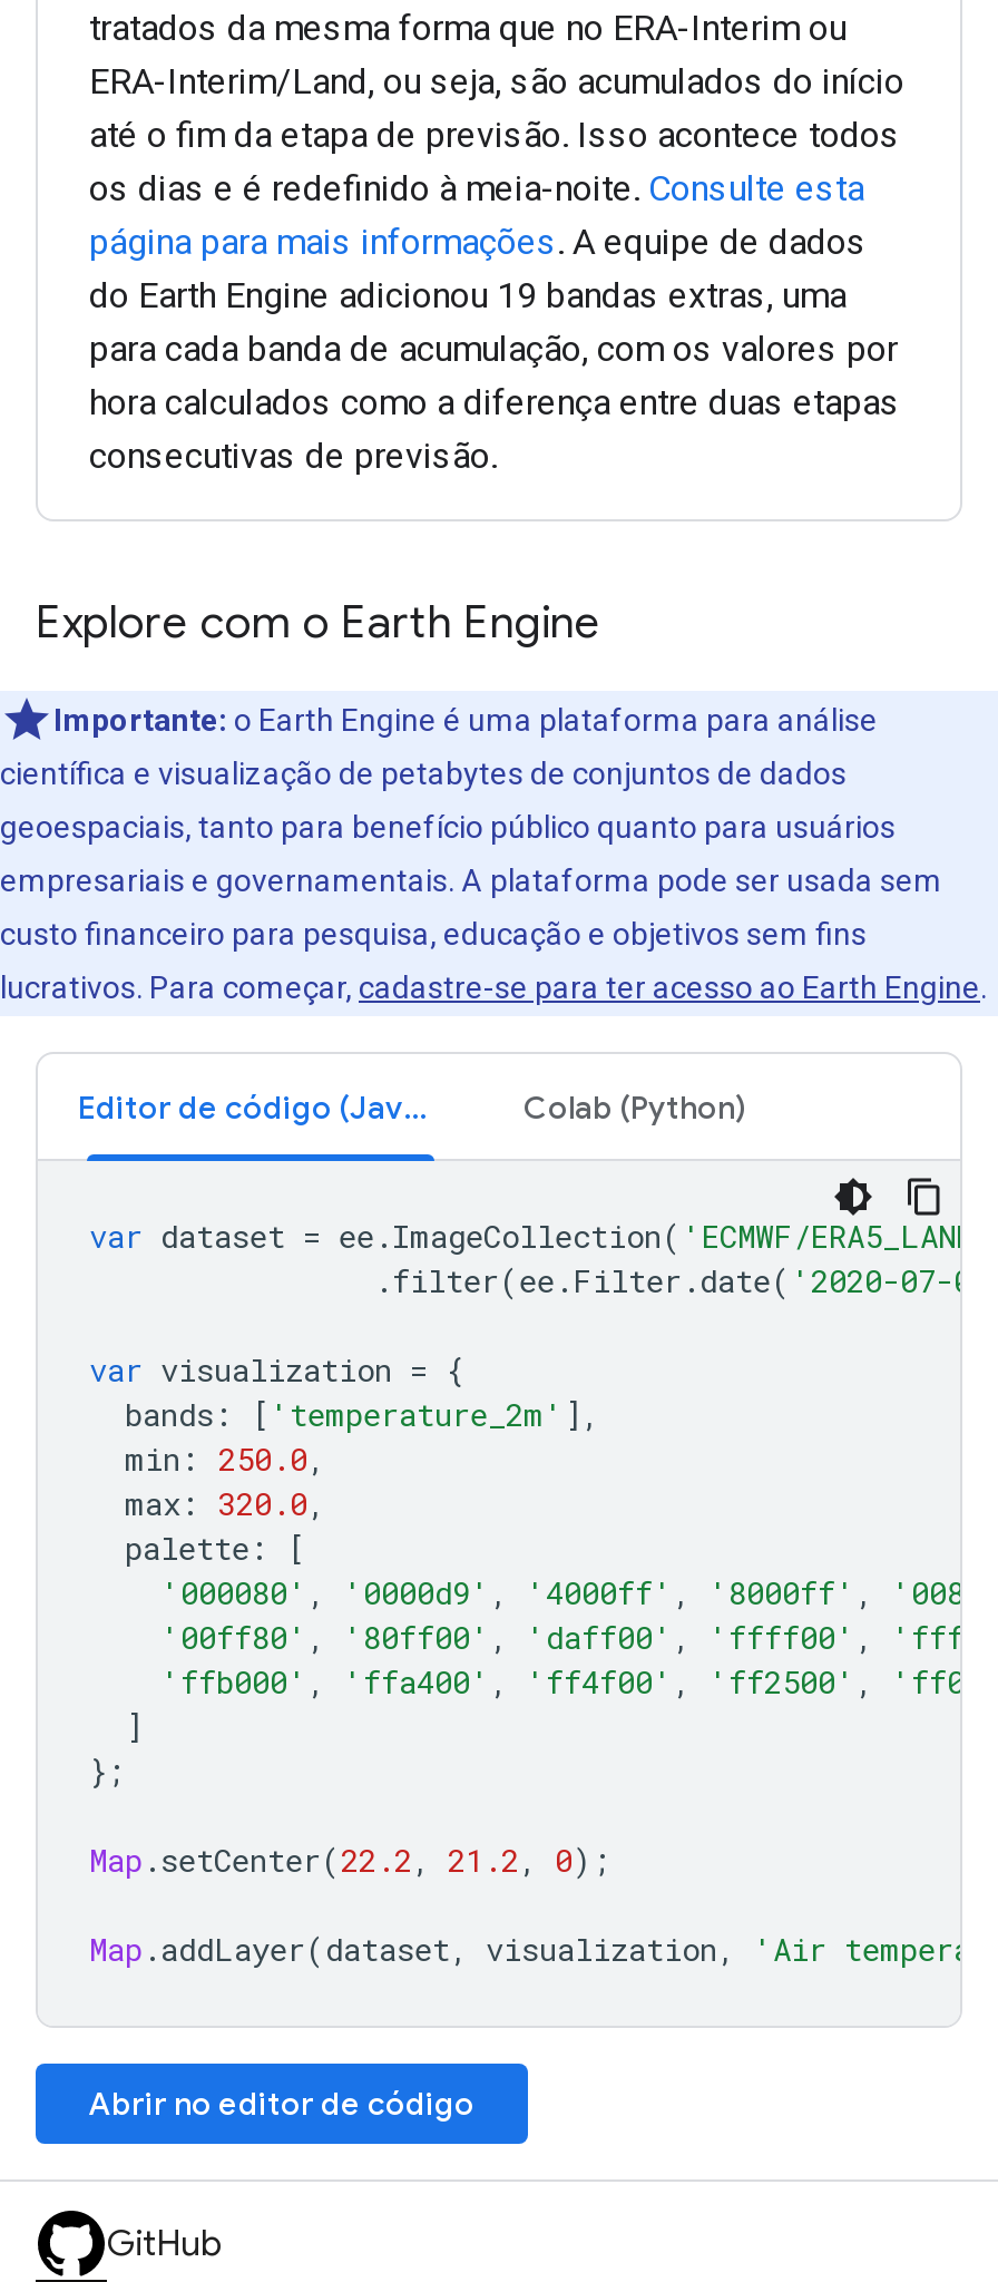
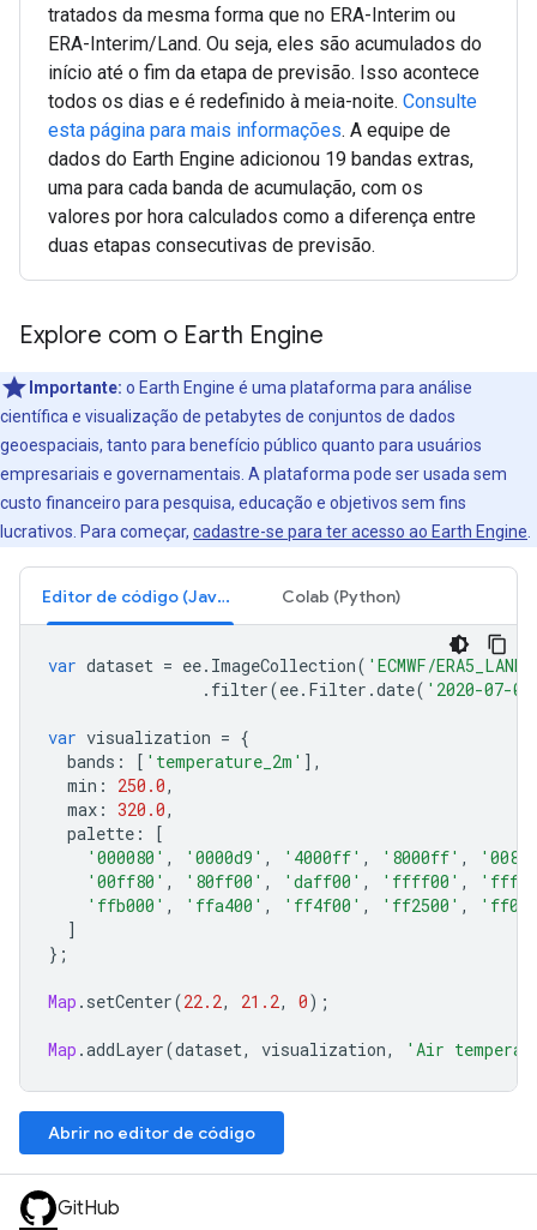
- ERA-Interim/Land, ou seja, são acumulados do início
- até o fim da etapa de previsão. Isso acontece todos
- os dias e é redefinido à meia-noite. Consulte esta
- página para mais informações. A equipe de dados
- do Earth Engine adicionou 19 bandas extras, uma
- para cada banda de acumulação, com os valores por
- hora calculados como a diferença entre duas etapas
- consecutivas de previsão.
+ ERA-Interim/Land. Ou seja, eles são acumulados do
+ início até o fim da etapa de previsão. Isso acontece
+ todos os dias e é redefinido à meia-noite. Consulte
+ esta página para mais informações. A equipe de
+ dados do Earth Engine adicionou 19 bandas extras,
+ uma para cada banda de acumulação, com os
+ valores por hora calculados como a diferença entre
+ duas etapas consecutivas de previsão.
